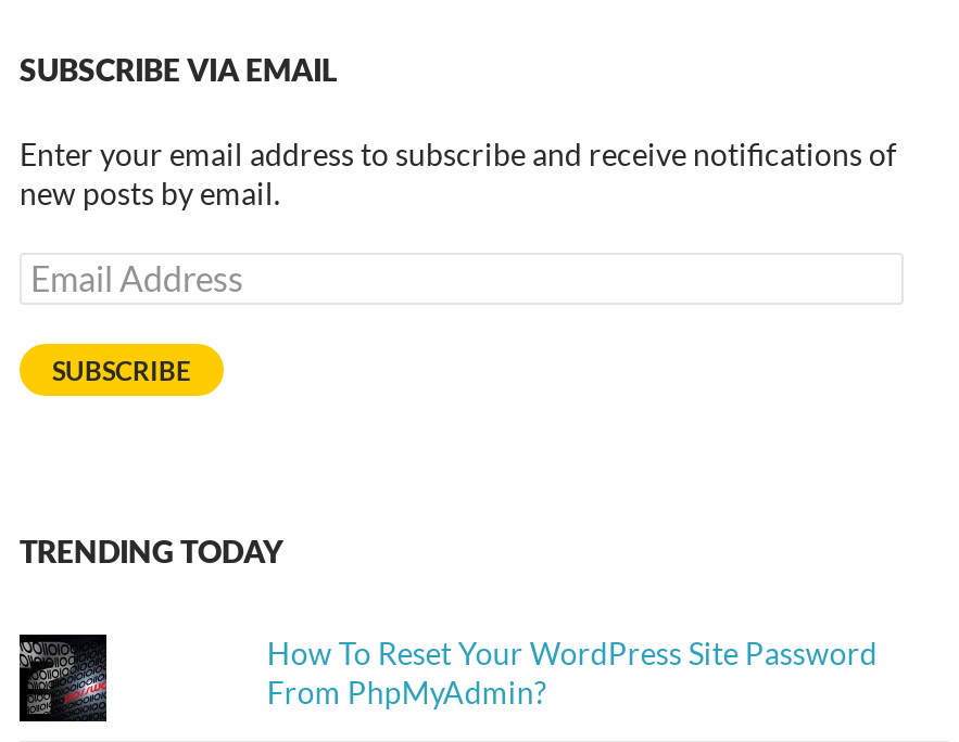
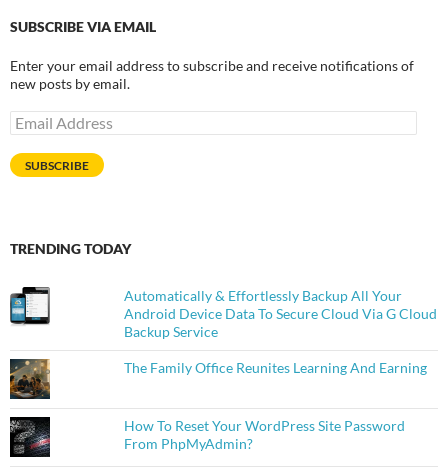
+ [image]

+ [image]

+ Automatically & Effortlessly Backup All Your
+ Android Device Data To Secure Cloud Via G Cloud
+ Backup Service
+ The Family Office Reunites Learning And Earning
